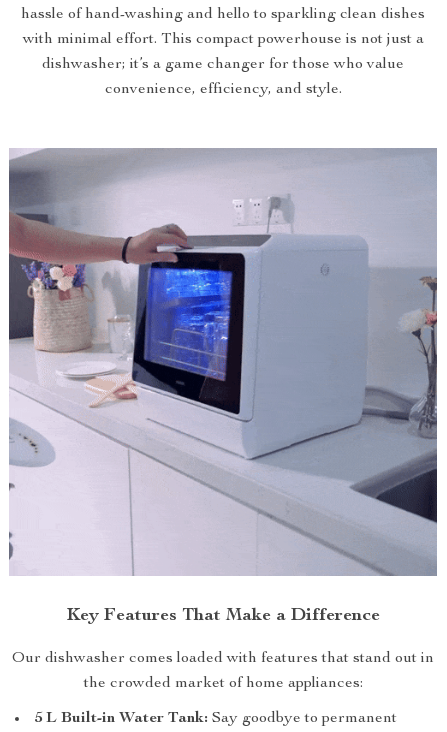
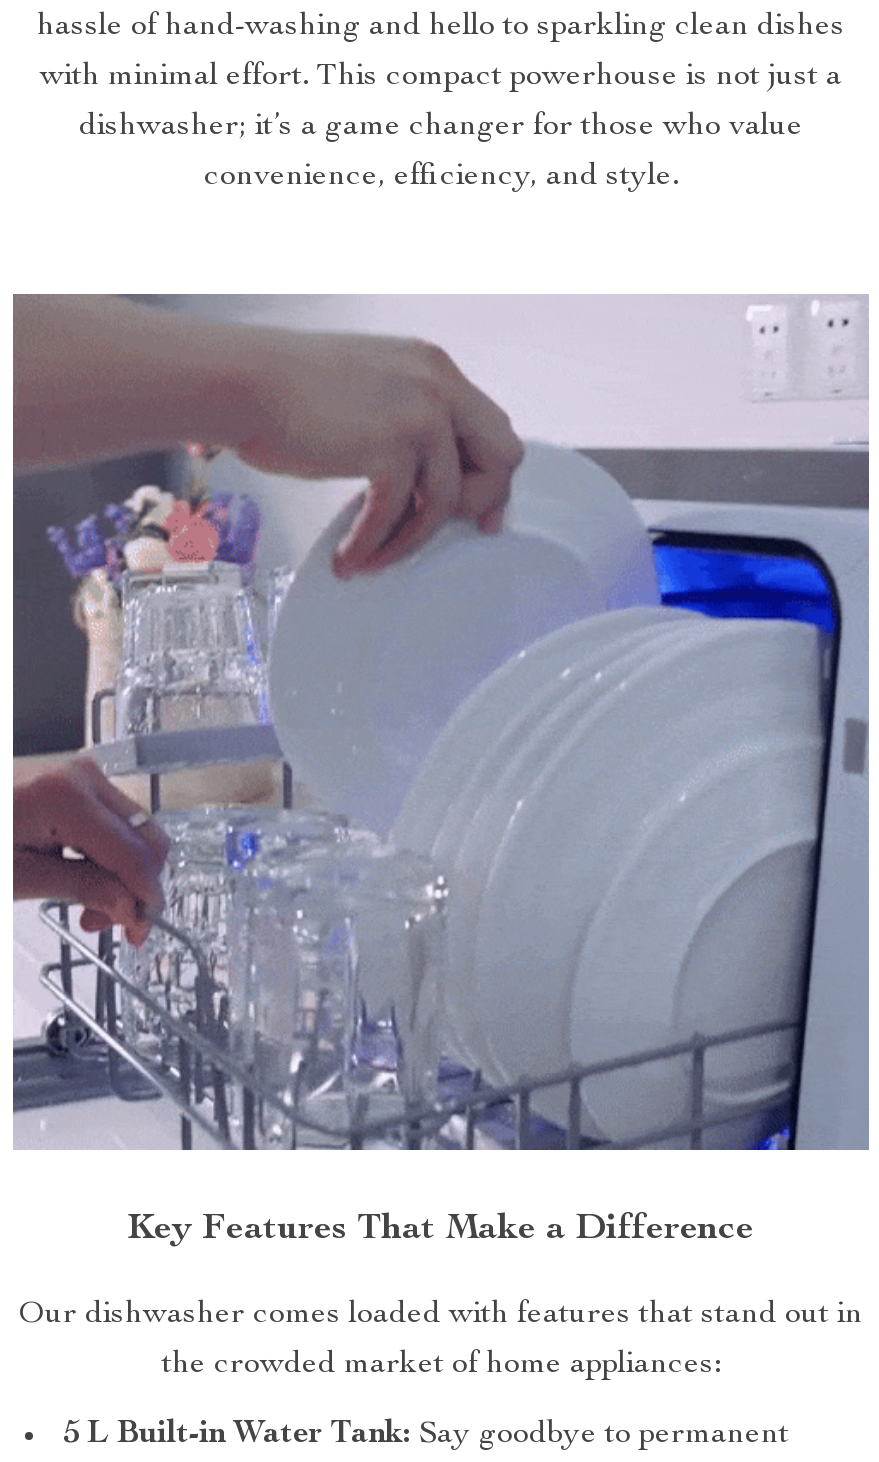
- [image]
+ [image]
